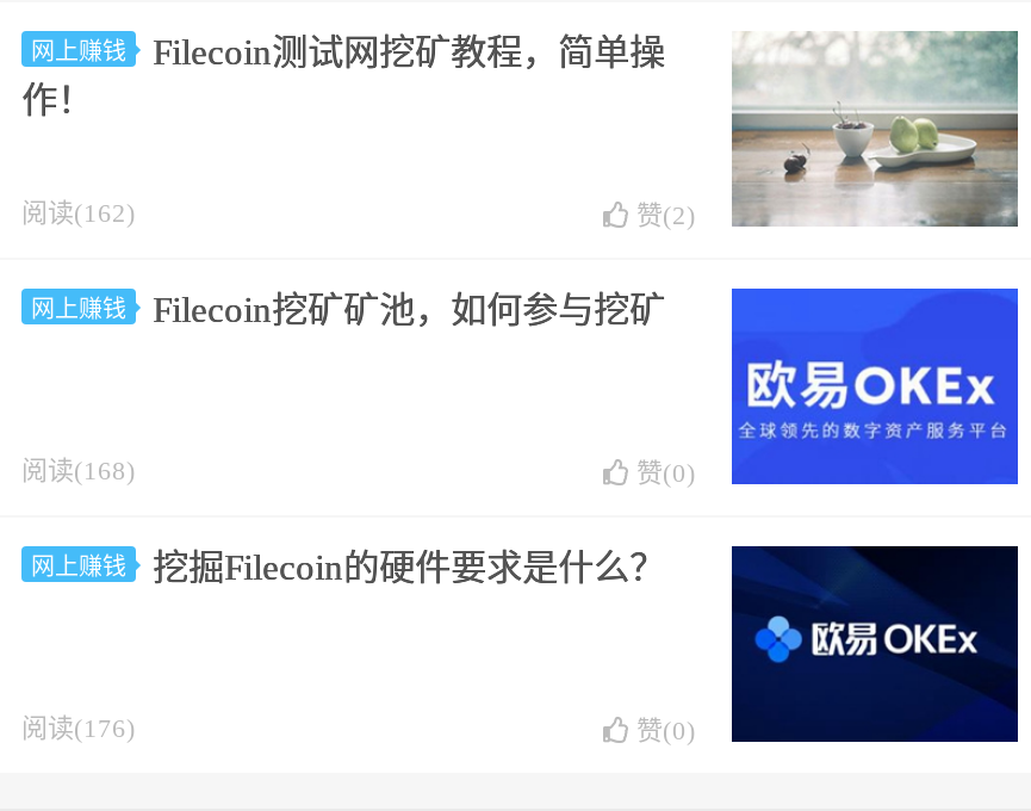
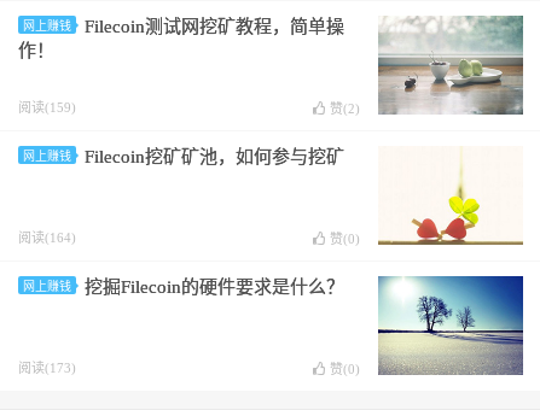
- 阅读(162)
+ 阅读(159)

- [image]
+ [image]

- 阅读(168)
+ 阅读(164)

- [image]
+ [image]

- 阅读(176)
+ 阅读(173)
